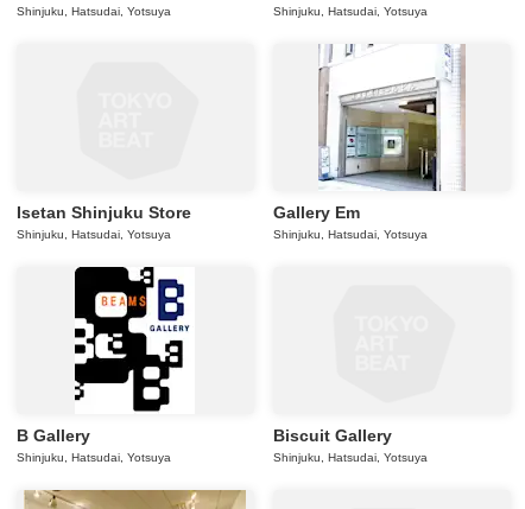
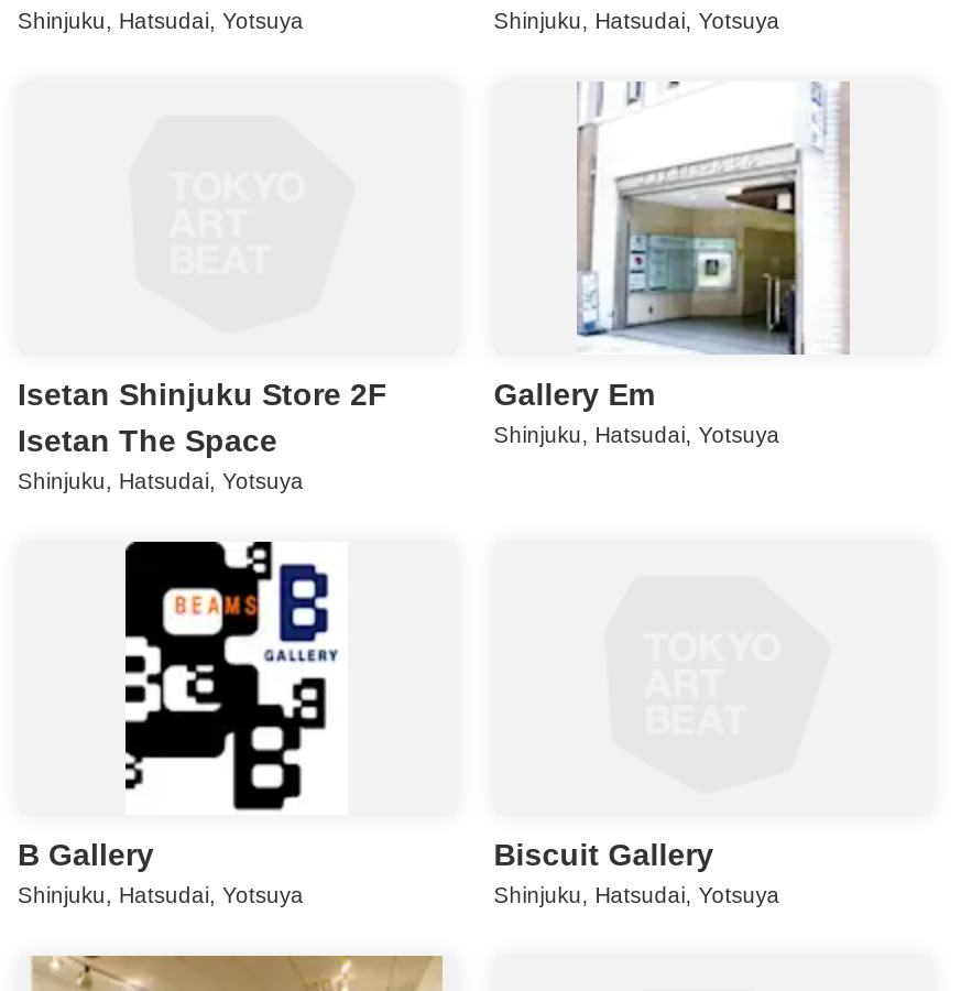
- Isetan Shinjuku Store
+ Isetan Shinjuku Store 2F
+ Isetan The Space
